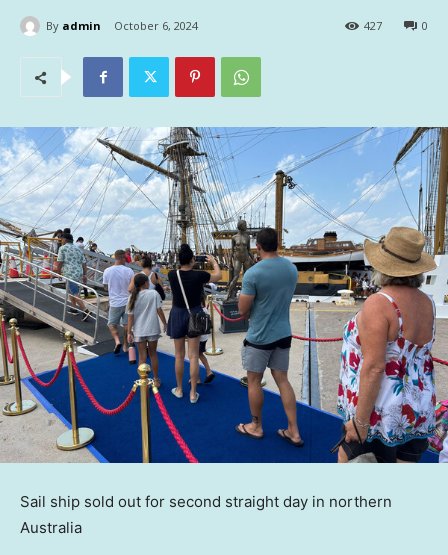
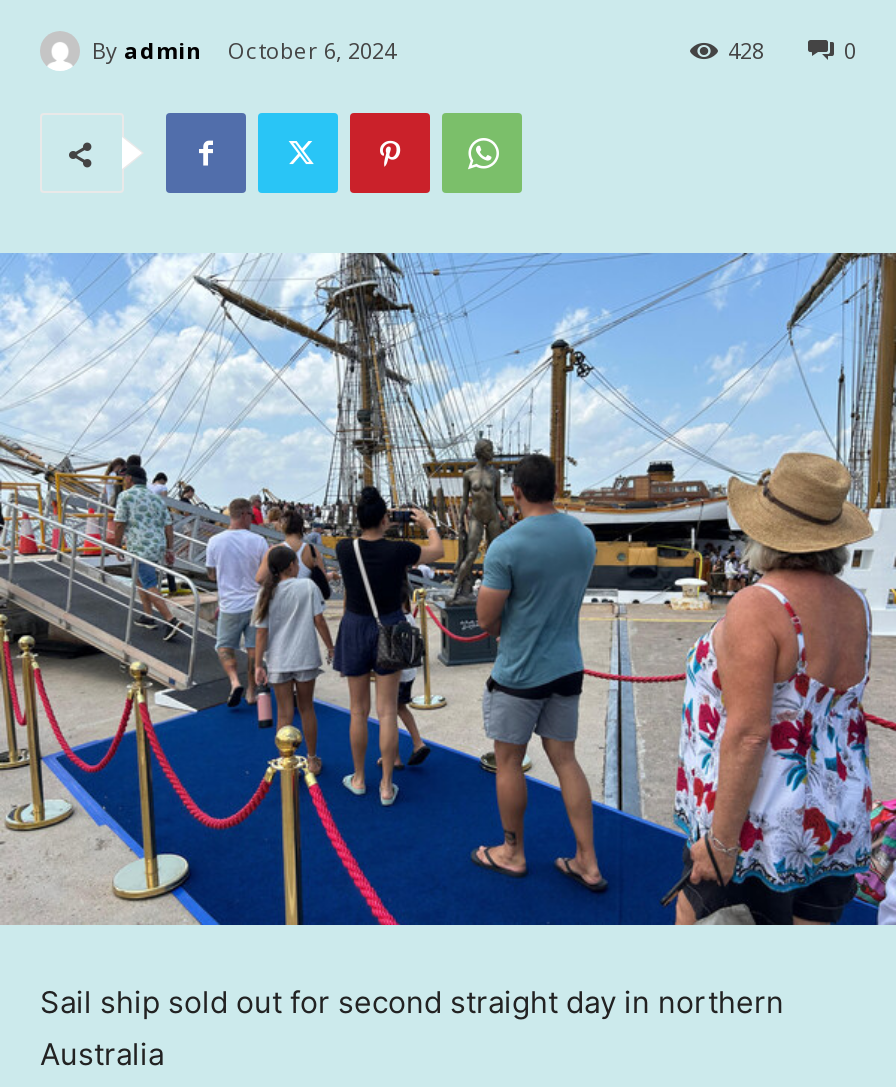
- 427
+ 428
